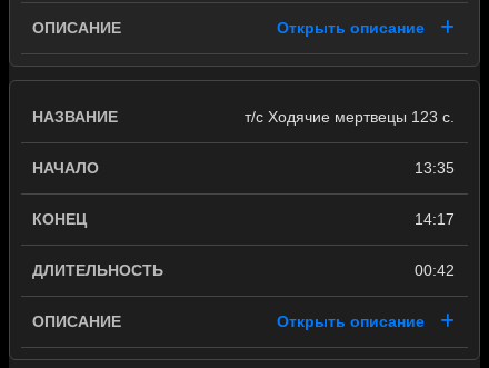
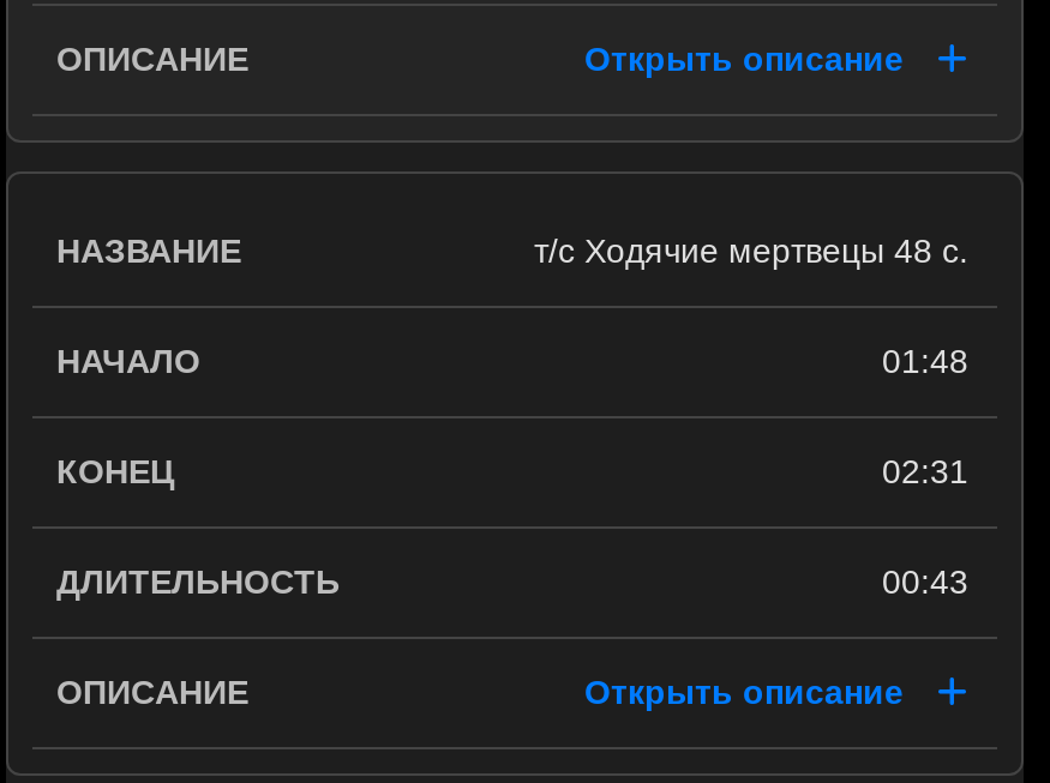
- т/с Ходячие мертвецы 123 с.
+ т/с Ходячие мертвецы 48 с.

- 13:35
+ 01:48

- 14:17
+ 02:31

- 00:42
+ 00:43
